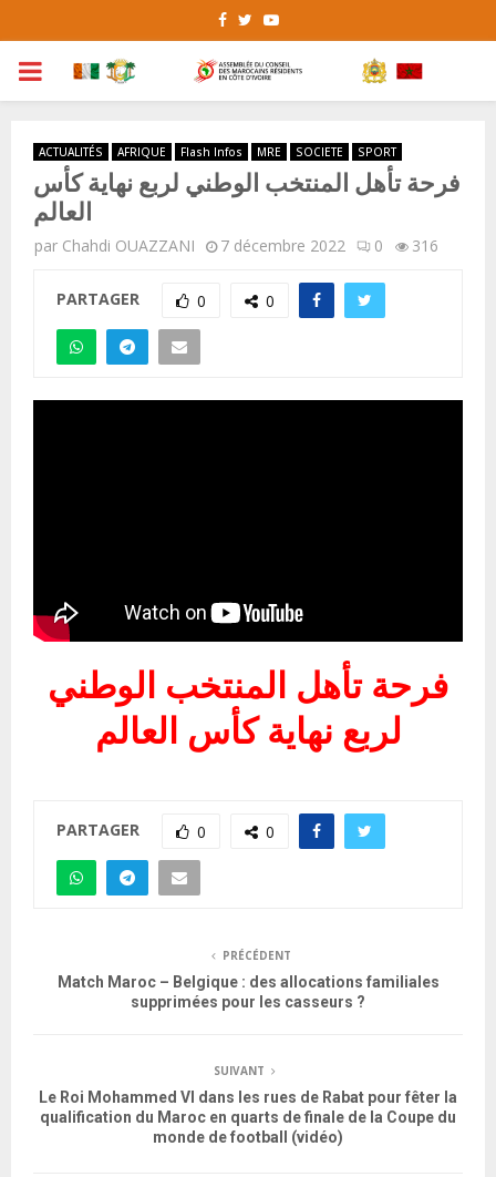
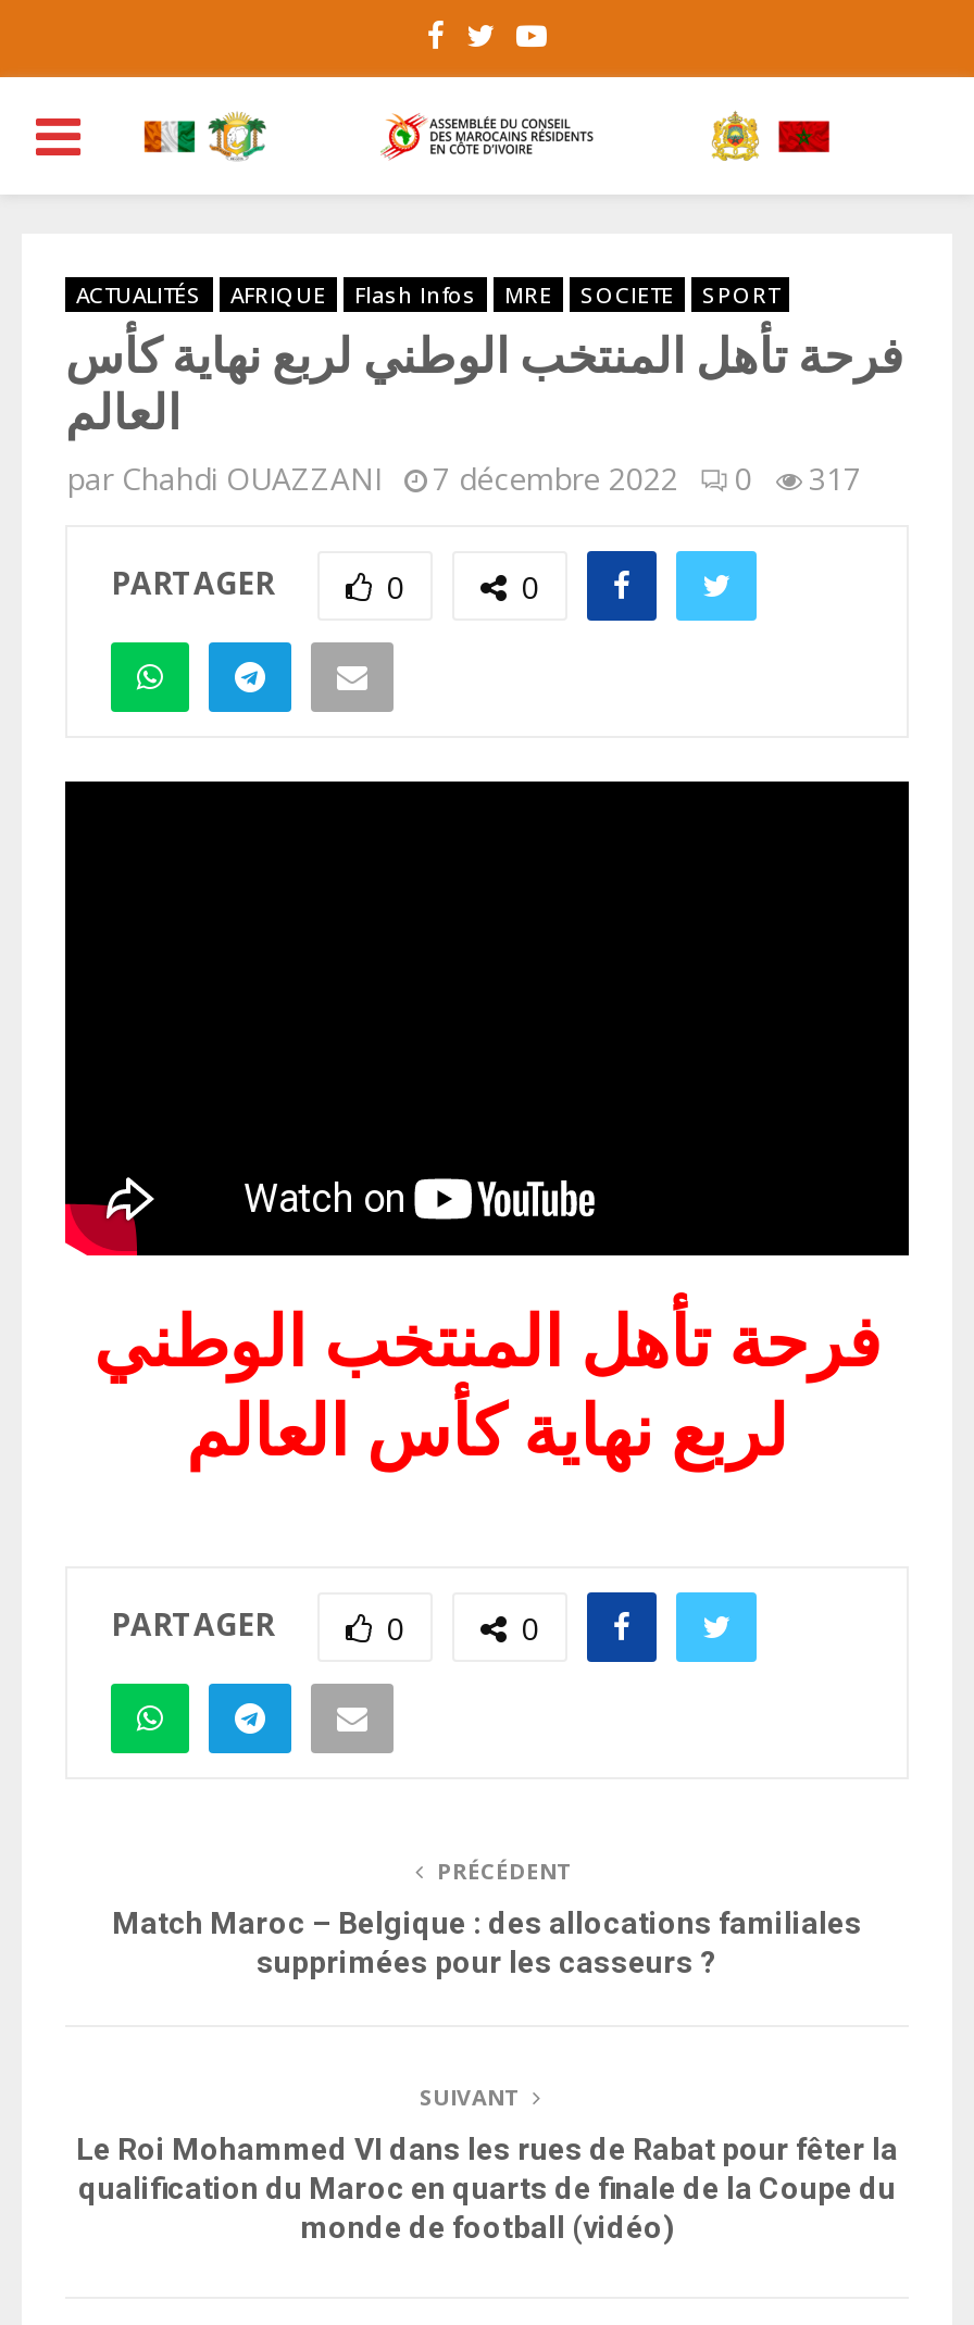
- par Chahdi OUAZZANI 7 décembre 2022 0 316
+ par Chahdi OUAZZANI 7 décembre 2022 0 317
